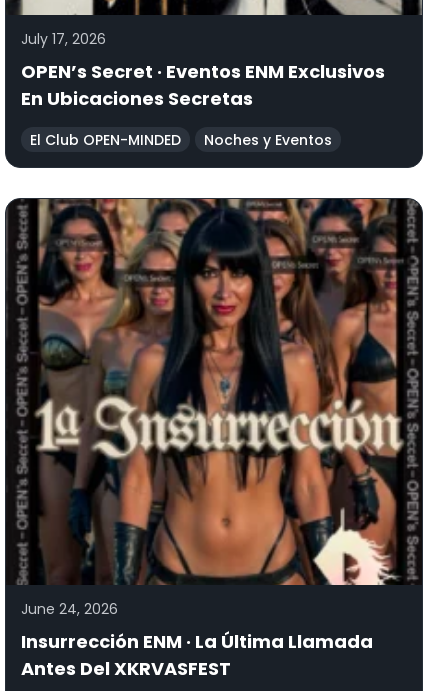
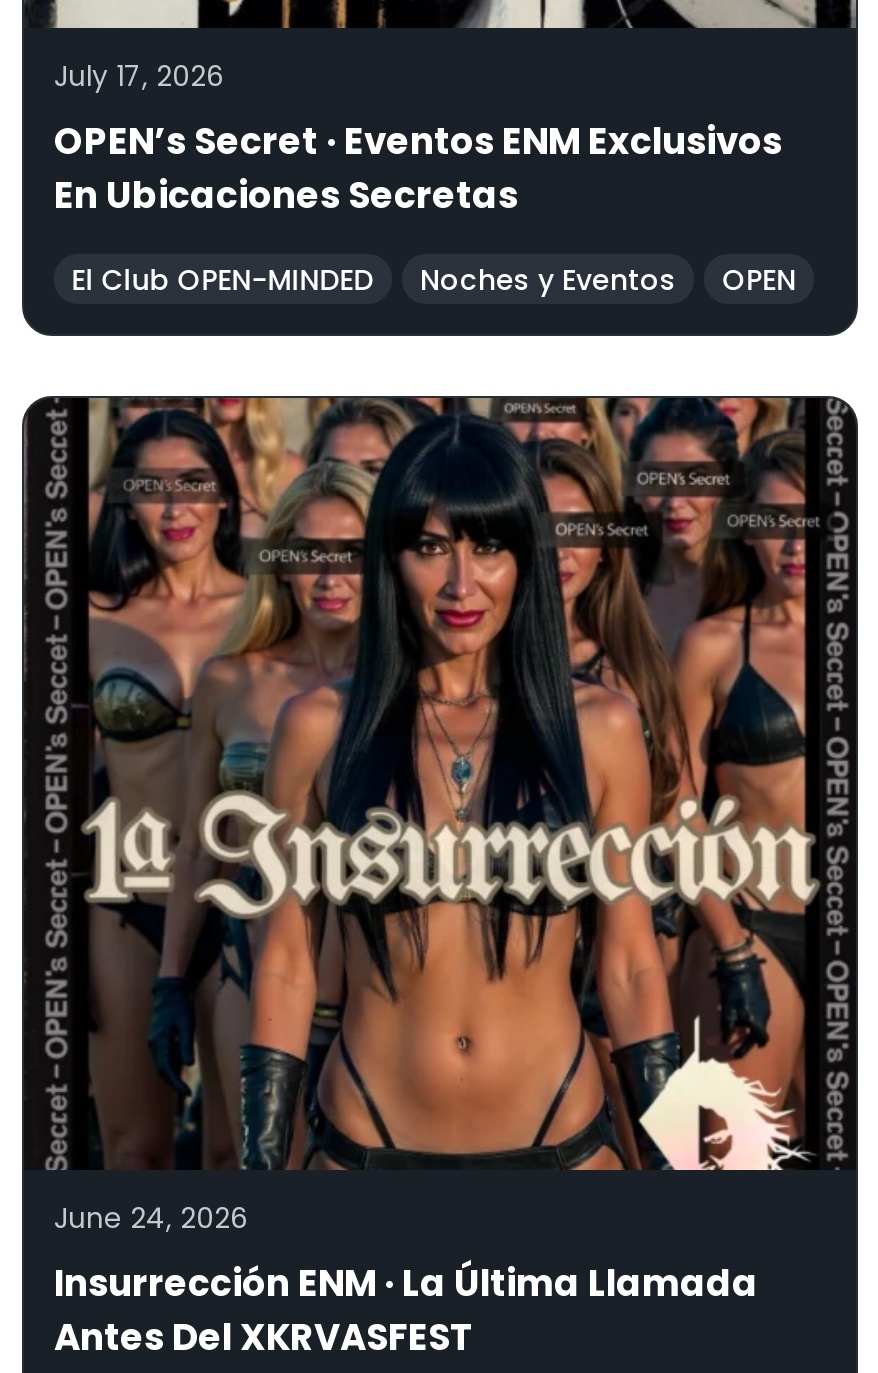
+ OPEN
